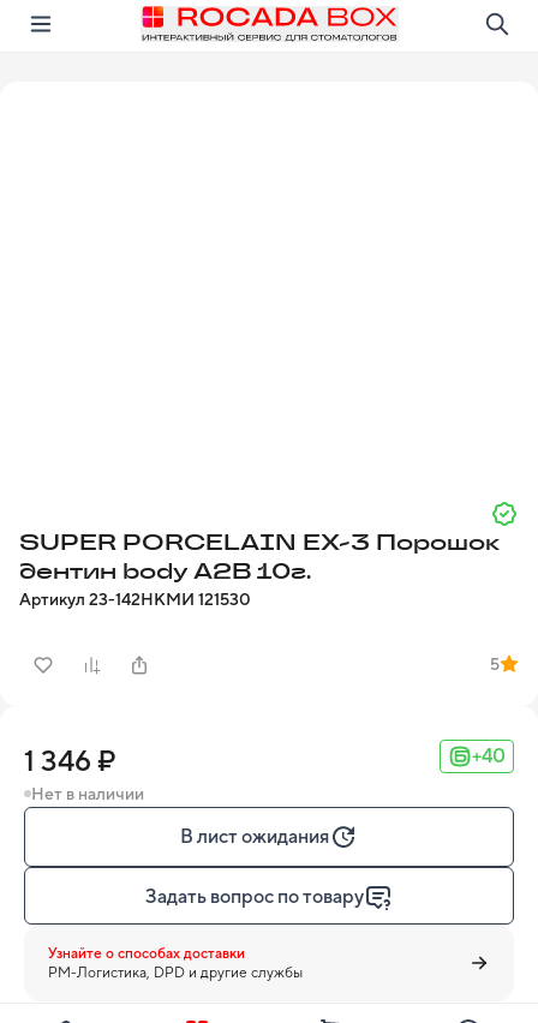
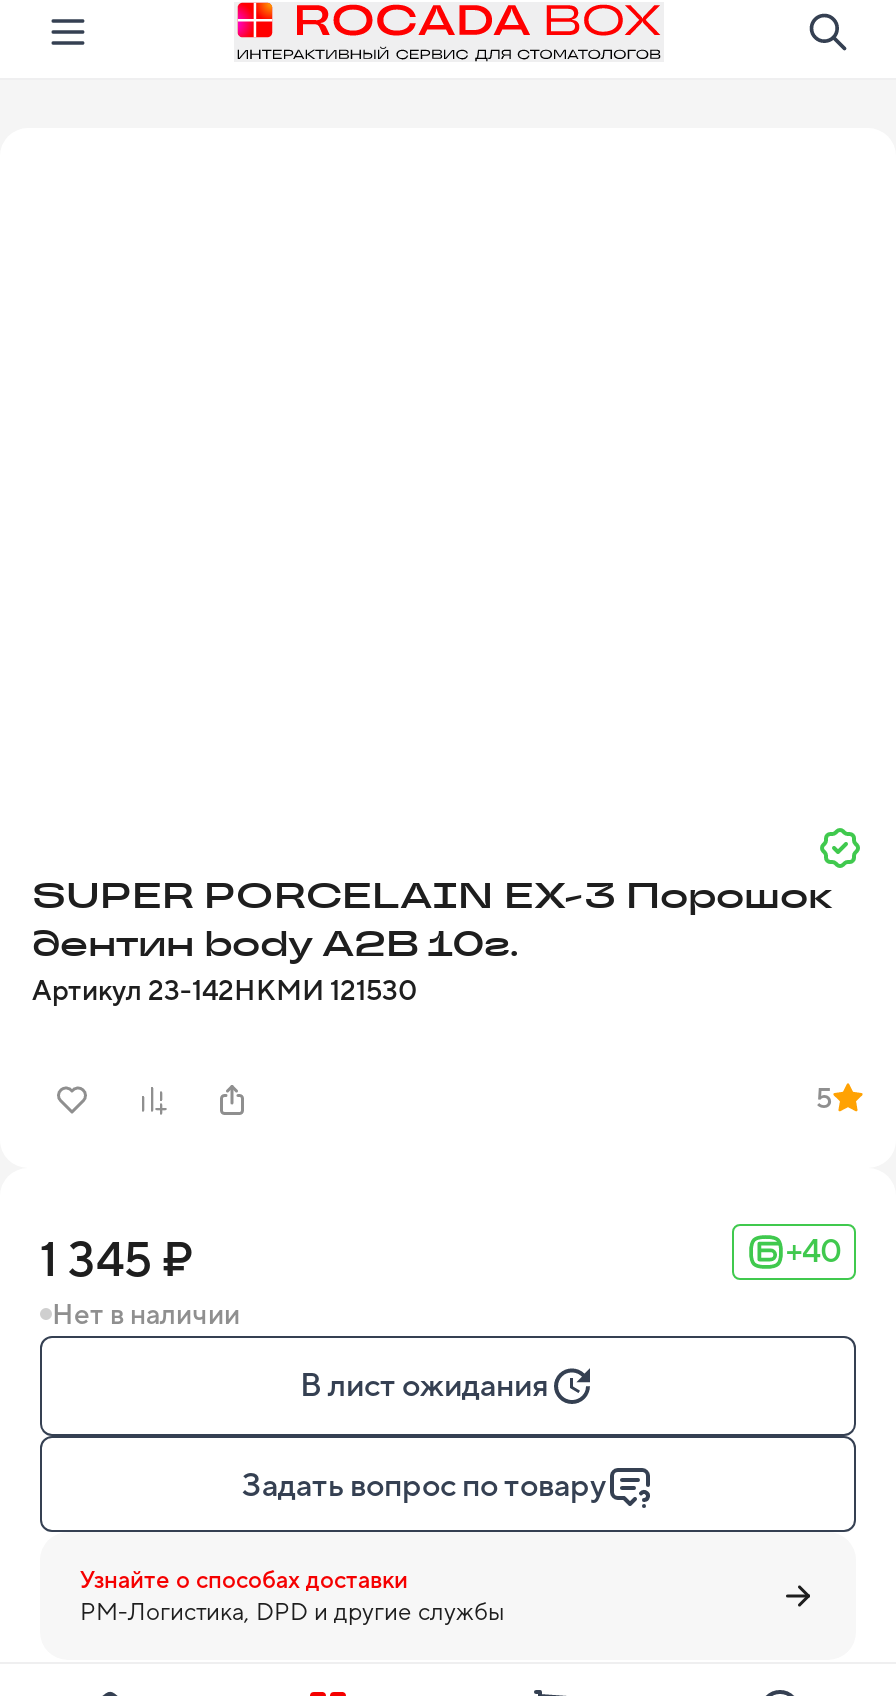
- 1 346 ₽
+ 1 345 ₽
